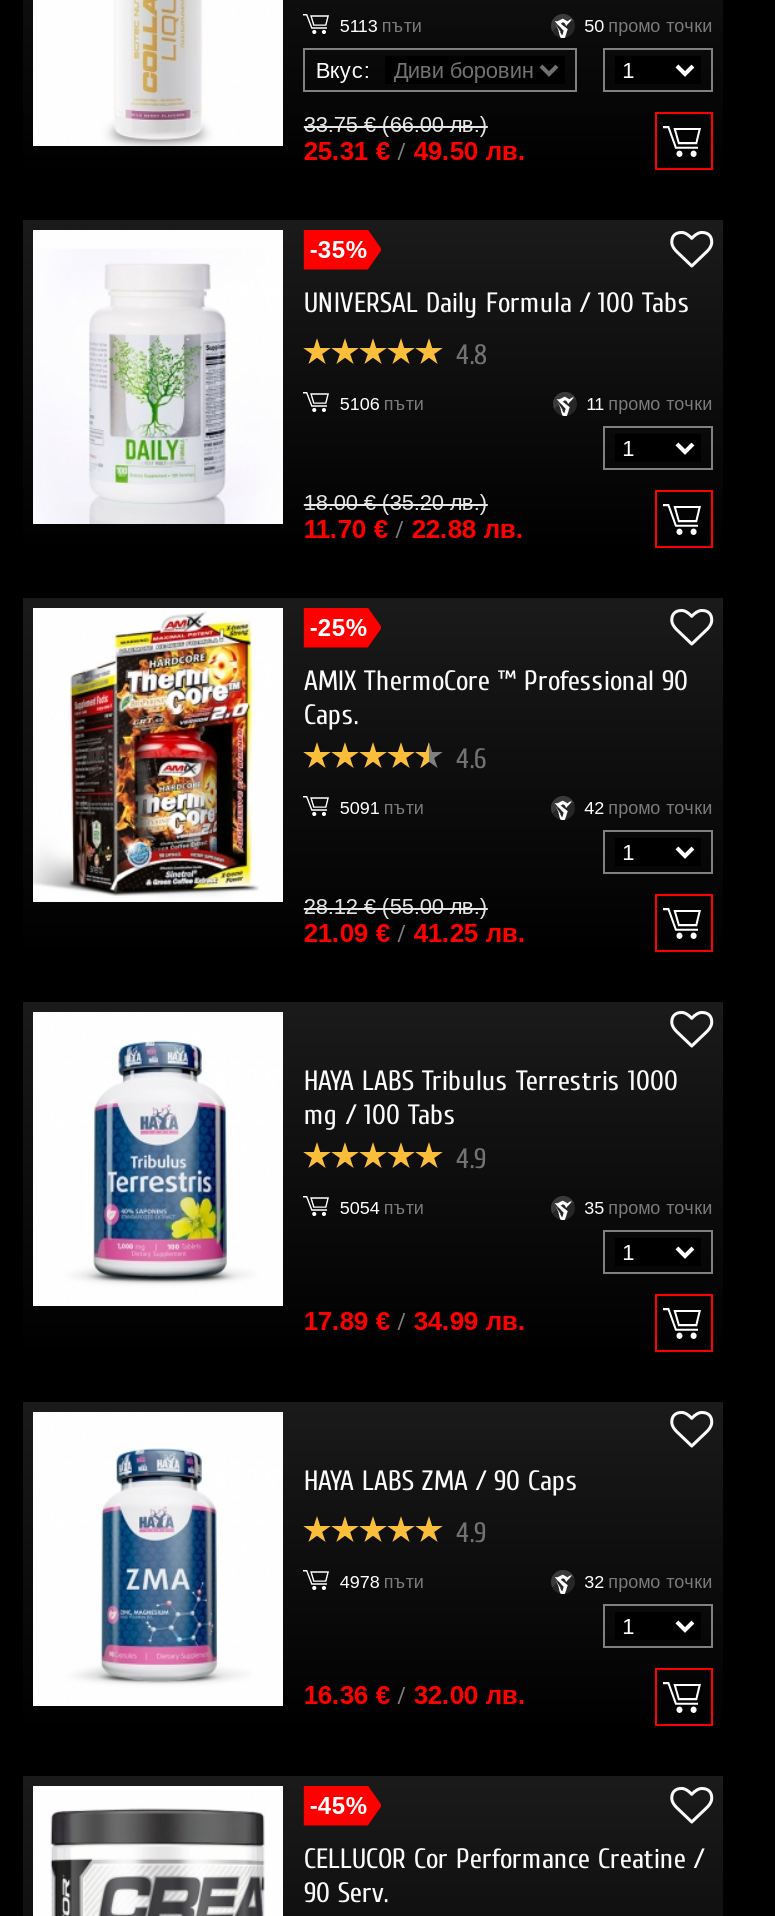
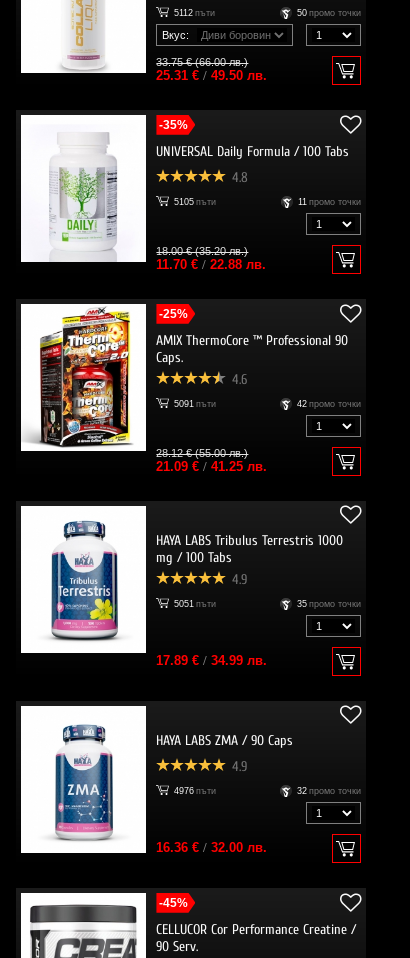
- 5113 пъти
+ 5112 пъти

- 5106 пъти
+ 5105 пъти

- 5054 пъти
+ 5051 пъти

- 4978 пъти
+ 4976 пъти
